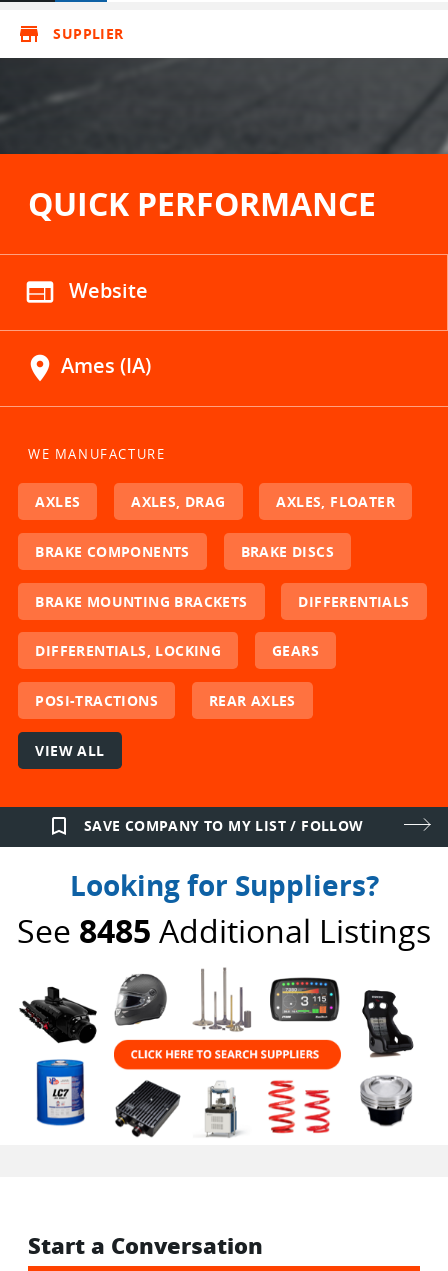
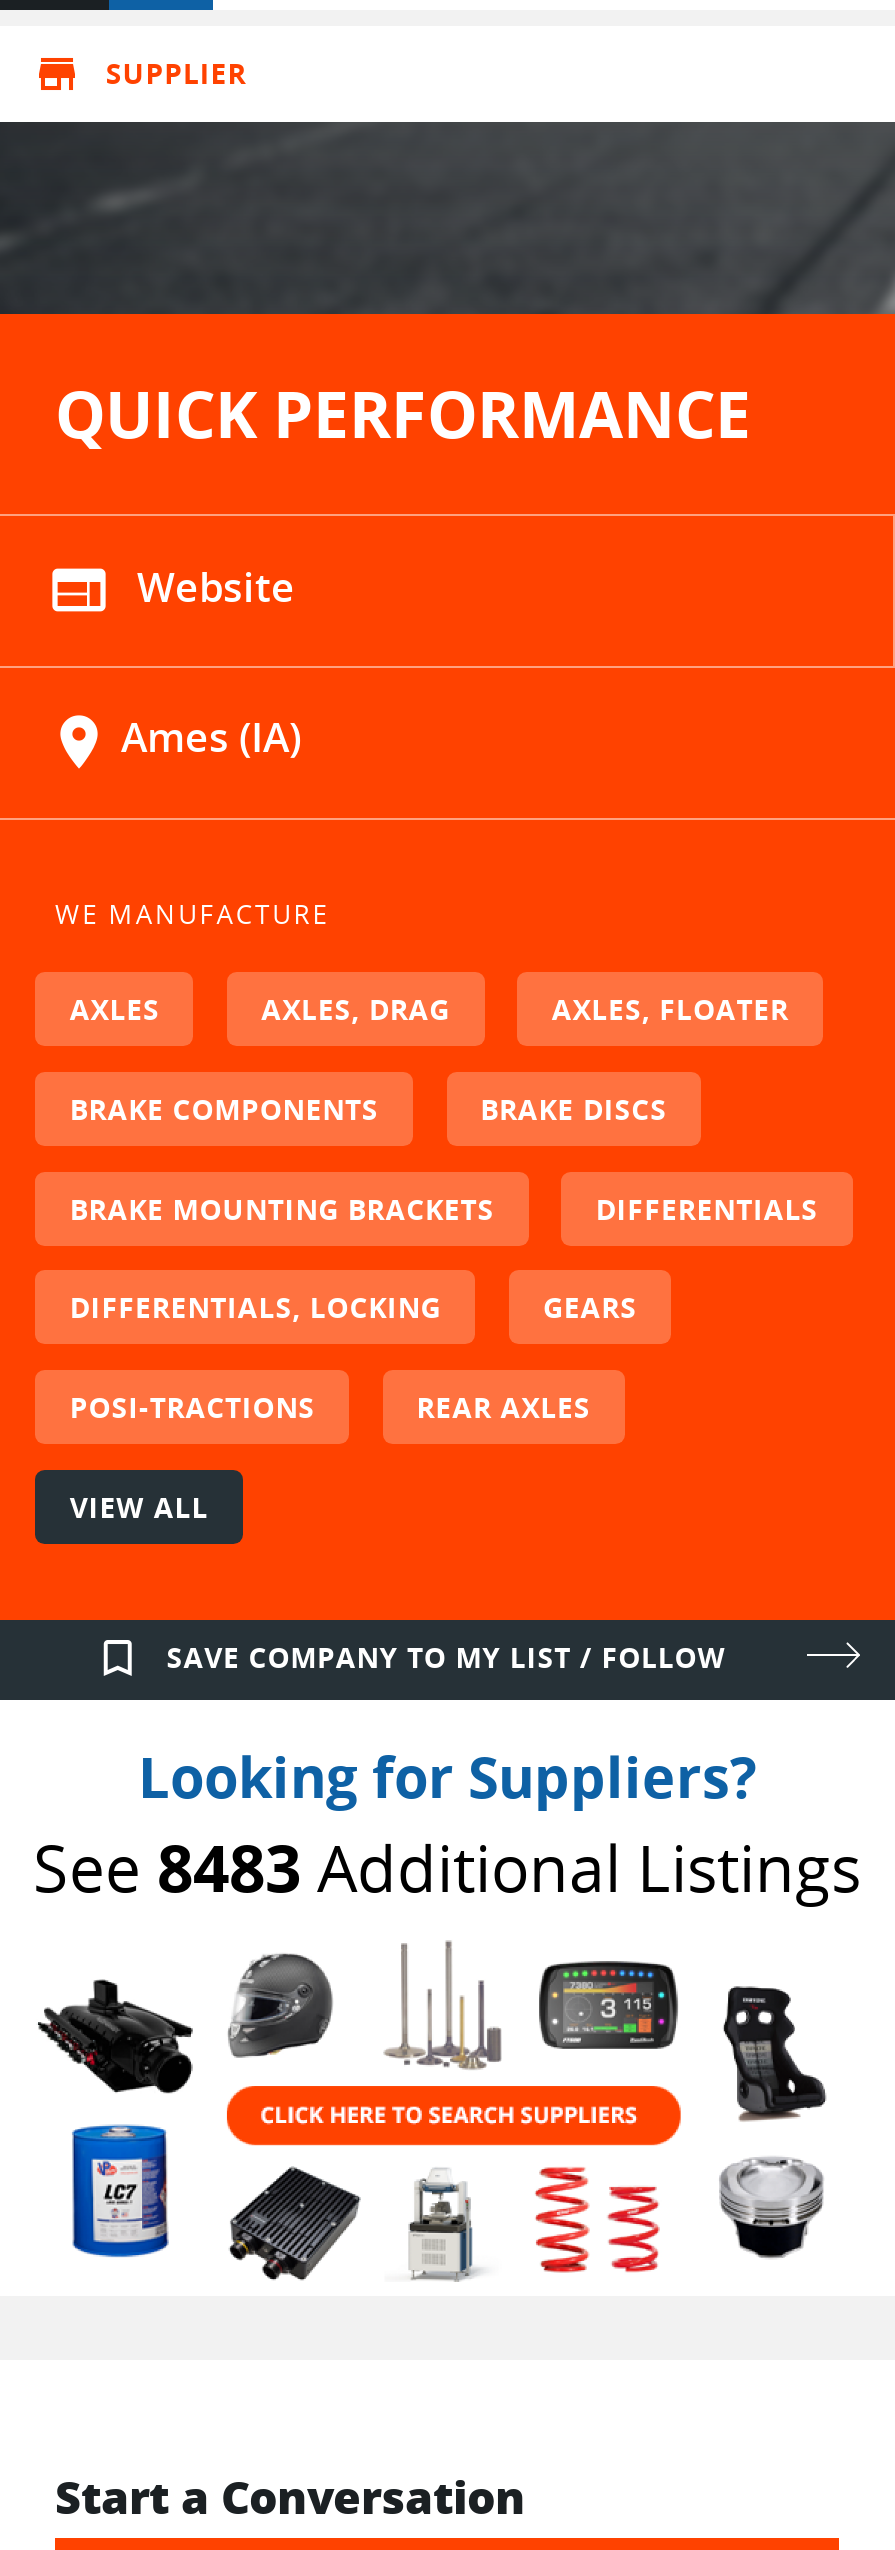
- See 8485 Additional Listings
+ See 8483 Additional Listings
